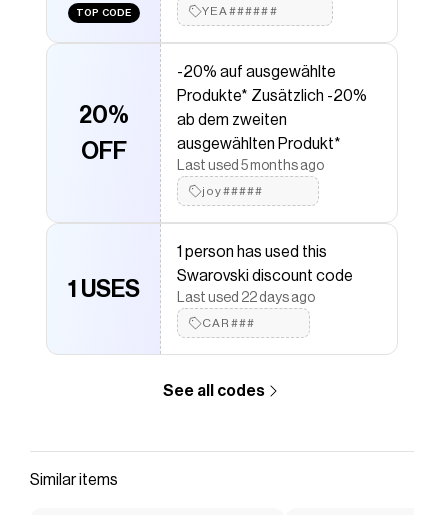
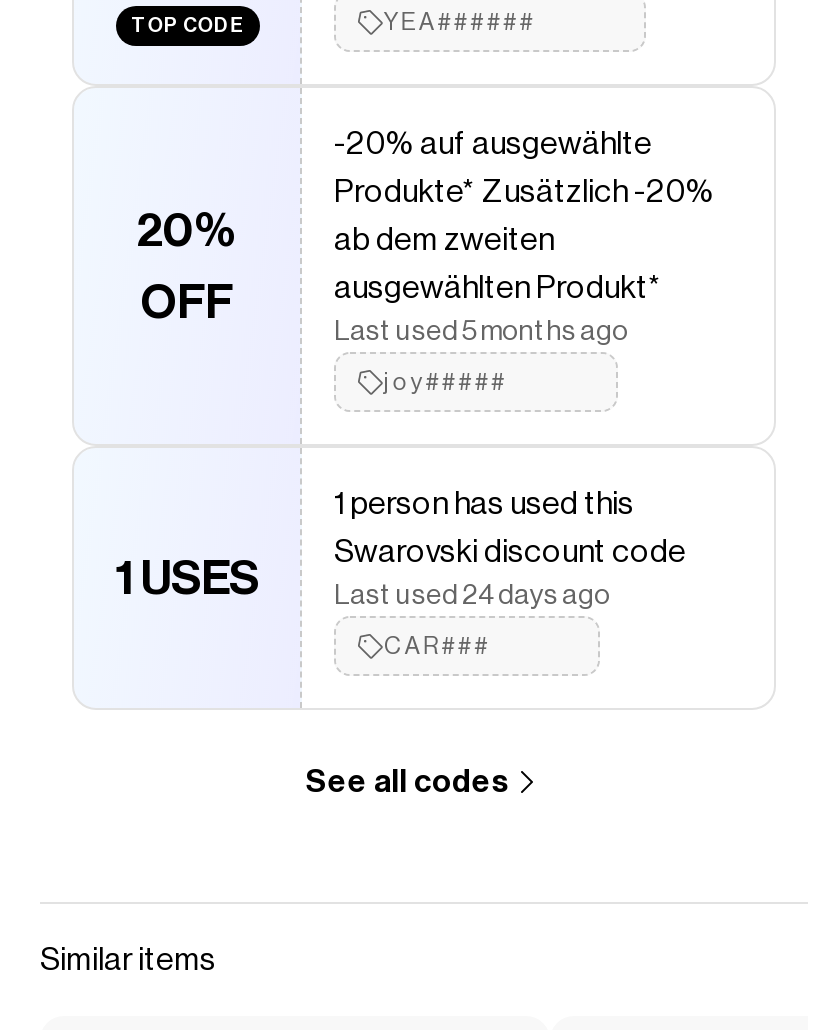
- Last used 22 days ago
+ Last used 24 days ago
